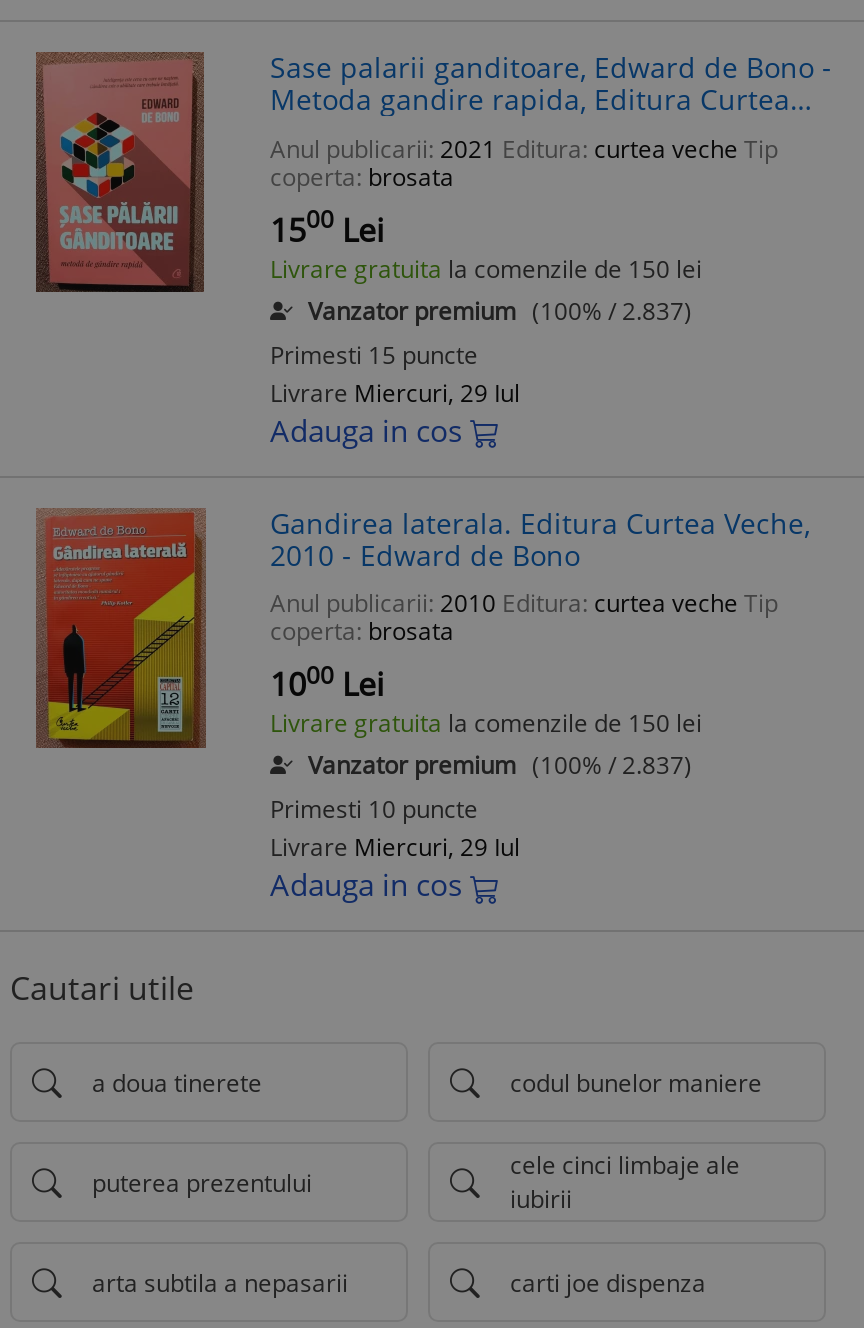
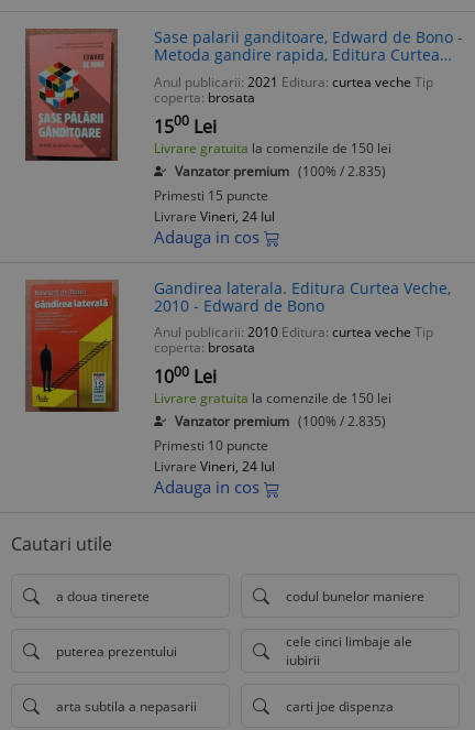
- Vanzator premium (100% / 2.837)
+ Vanzator premium (100% / 2.835)

- Livrare Miercuri, 29 Iul
+ Livrare Vineri, 24 Iul

- Vanzator premium (100% / 2.837)
+ Vanzator premium (100% / 2.835)

- Livrare Miercuri, 29 Iul
+ Livrare Vineri, 24 Iul
